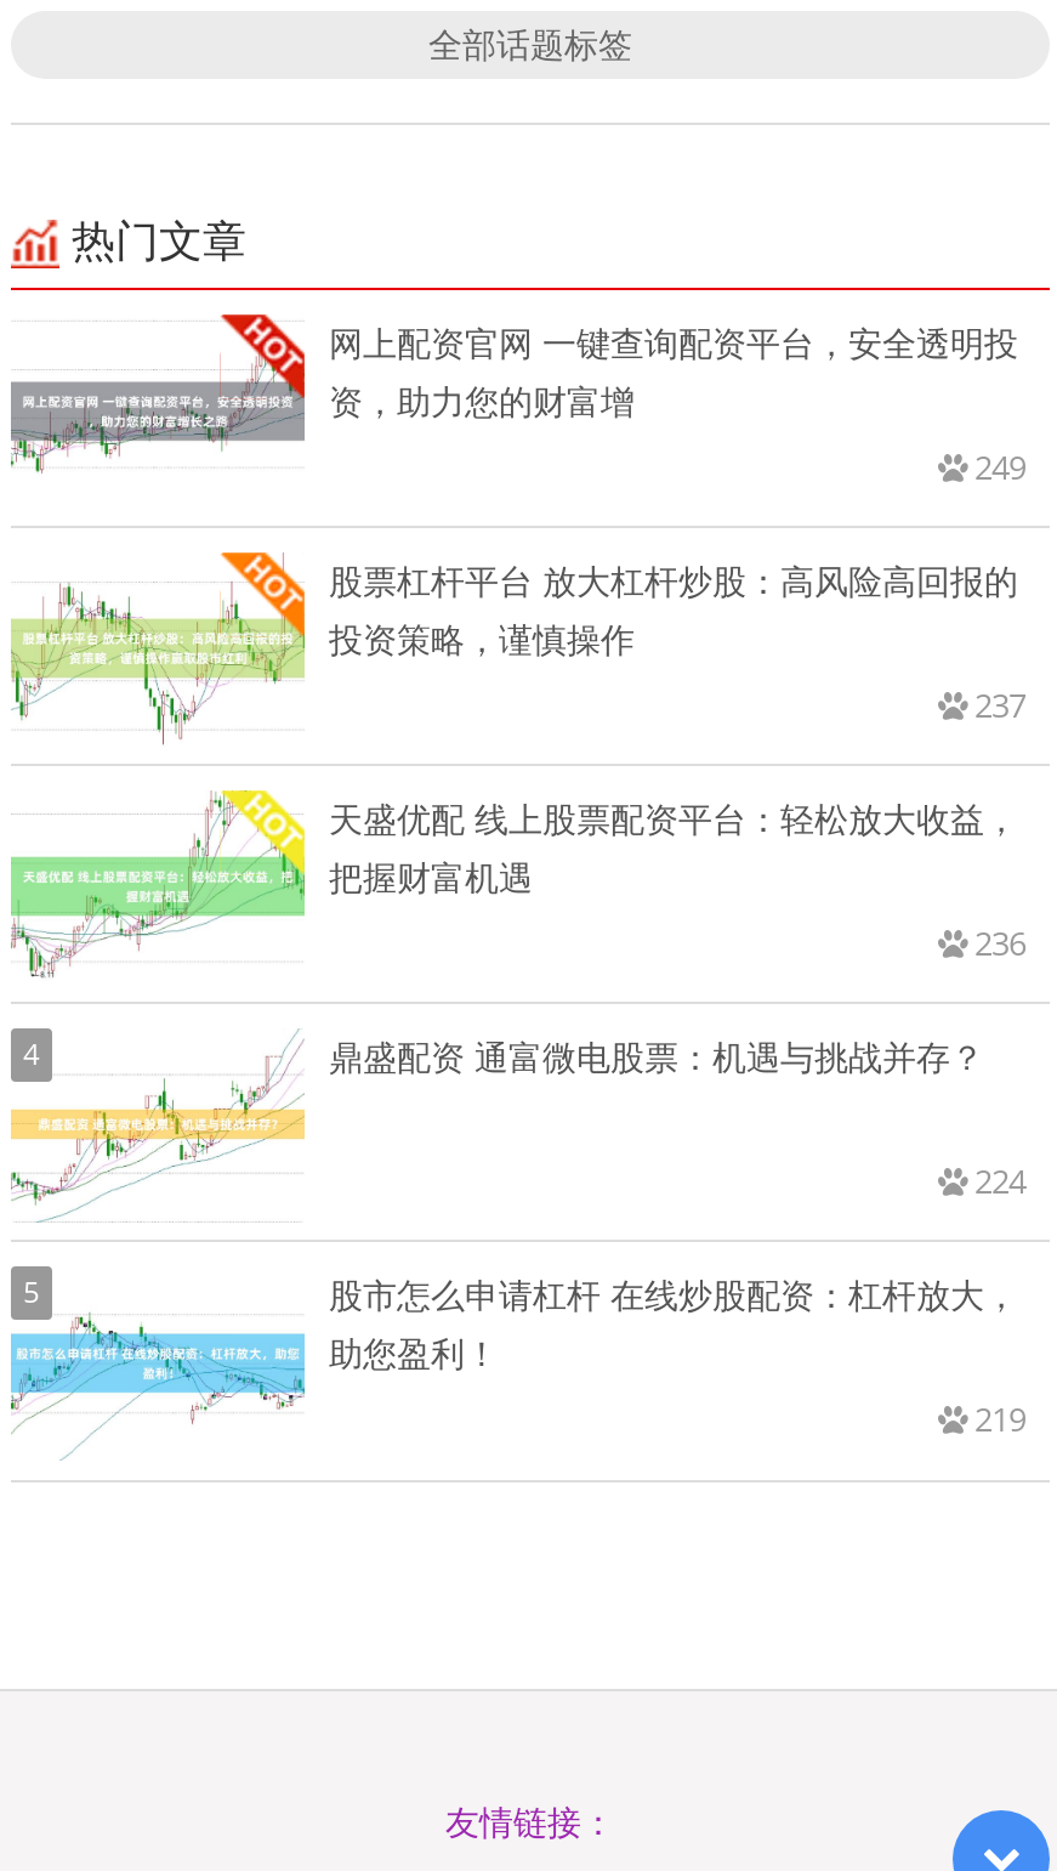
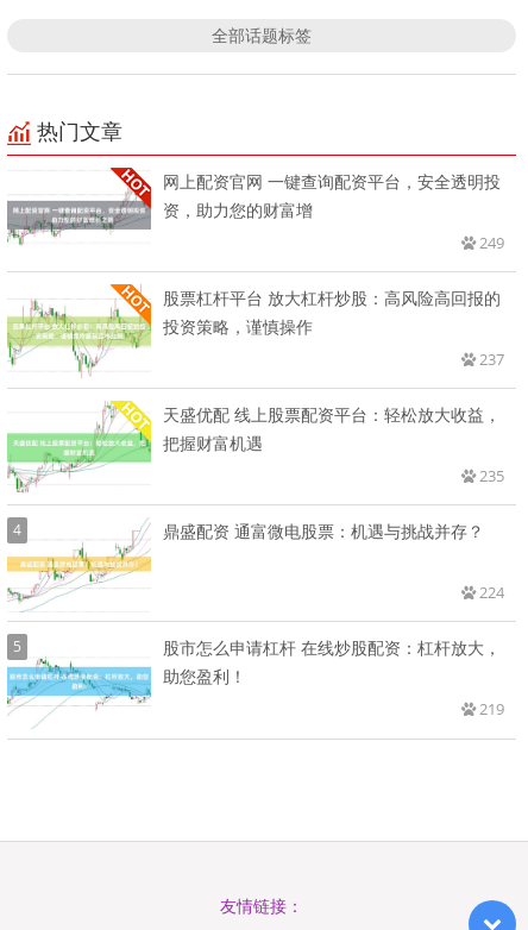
- 236
+ 235
